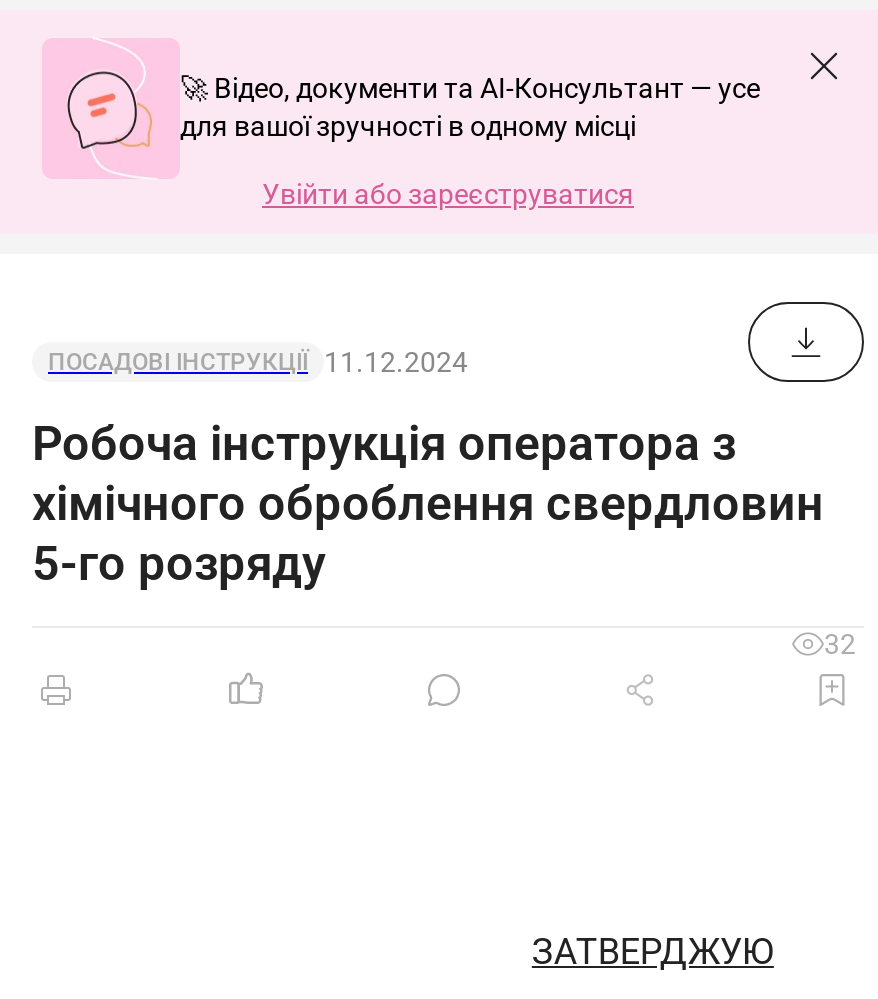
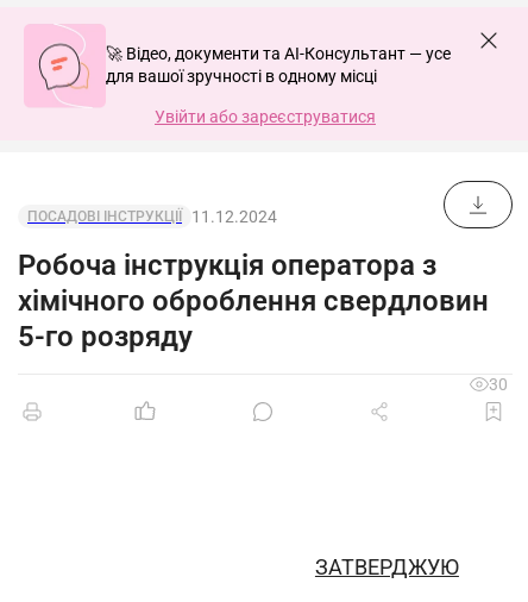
- 32
+ 30
